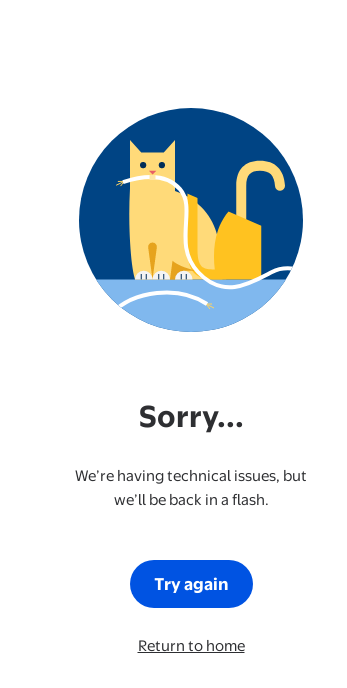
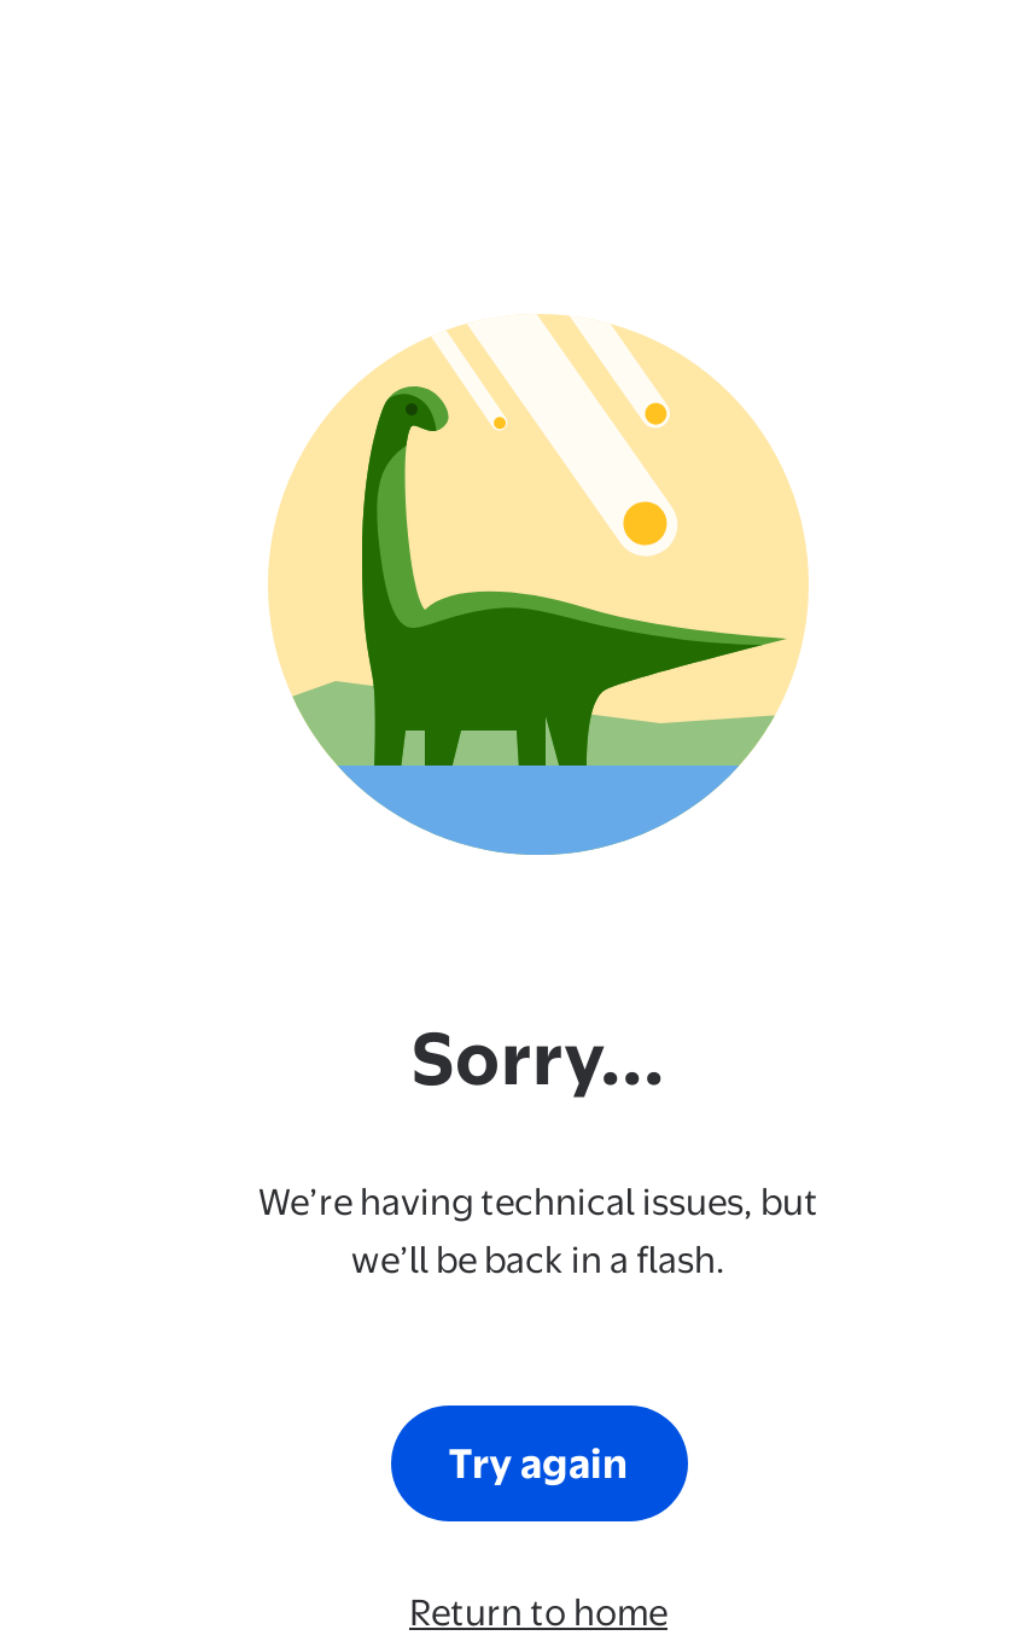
- [image]
+ [image]
